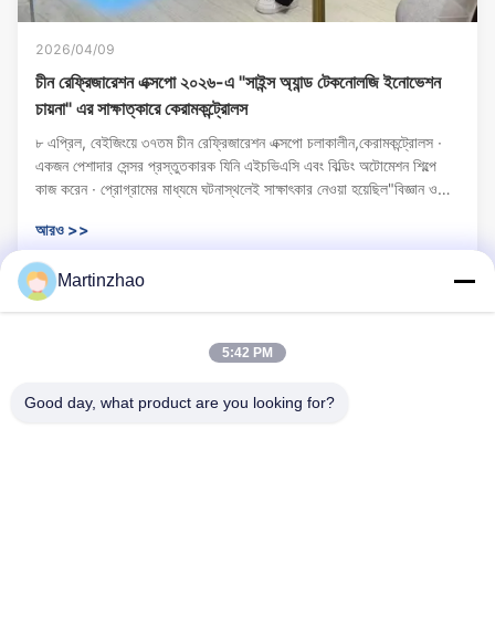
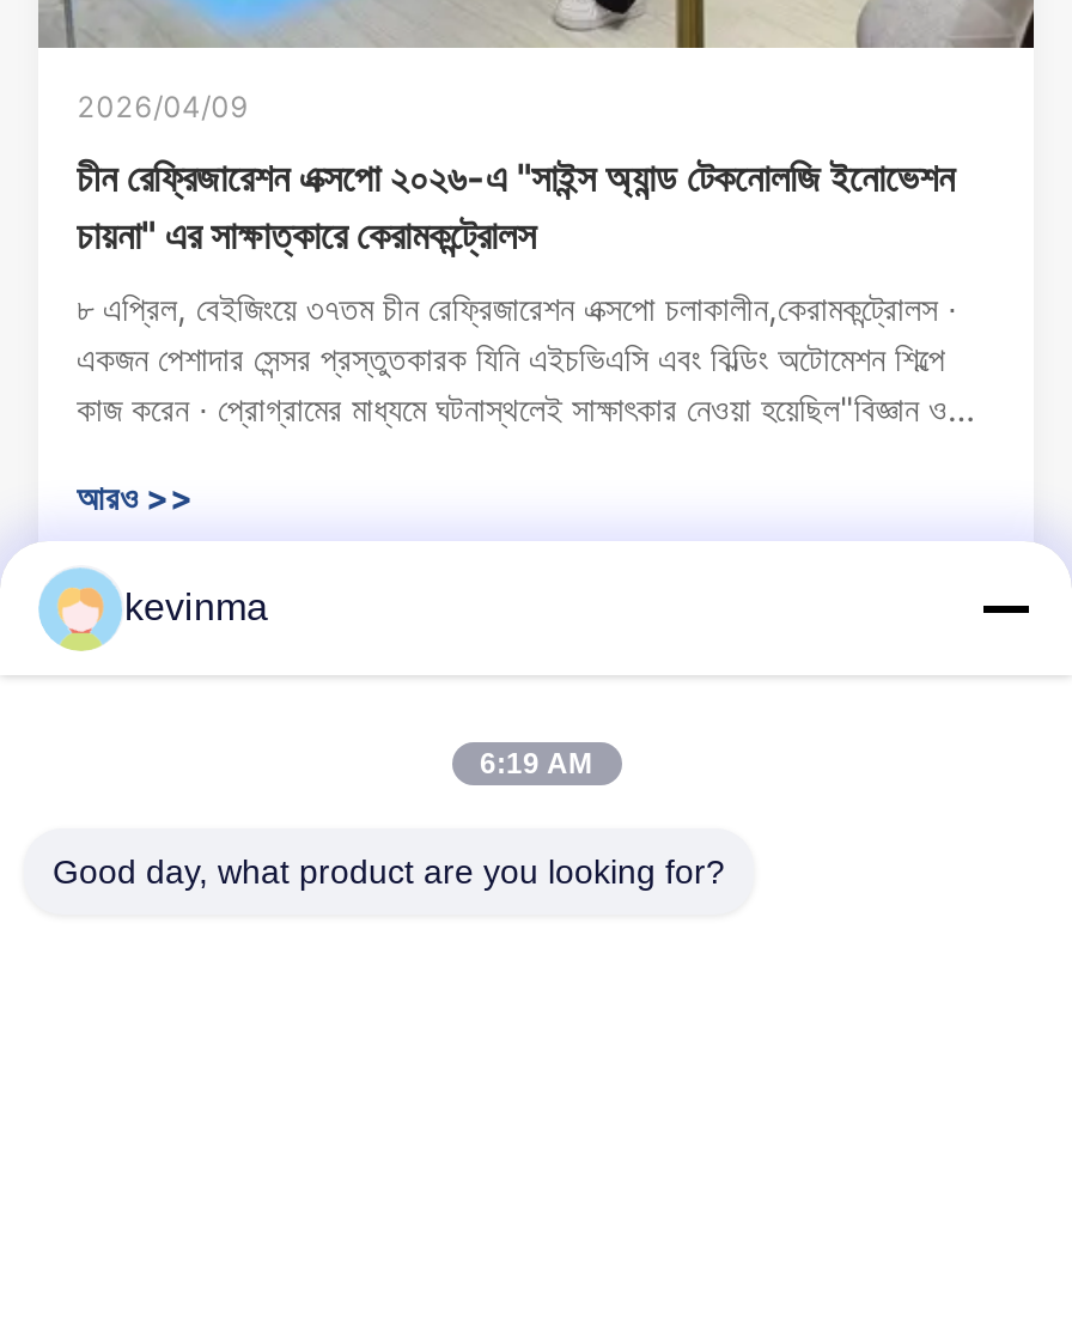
- Martinzhao
+ kevinma

- 5:42 PM
+ 6:19 AM
